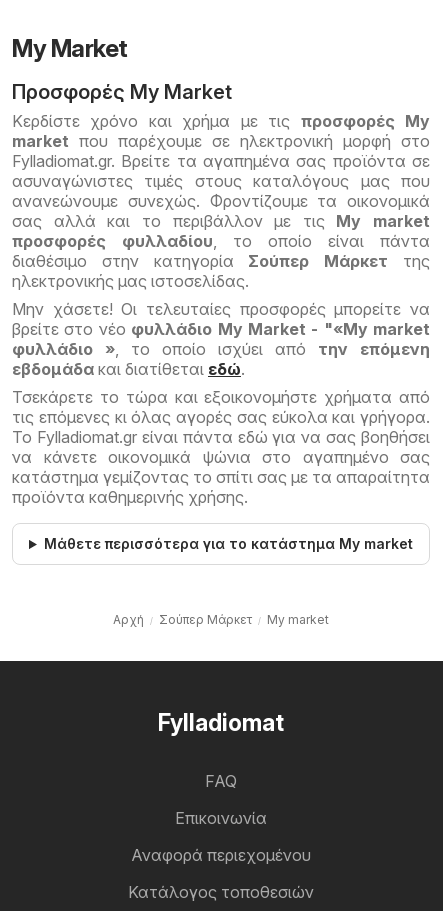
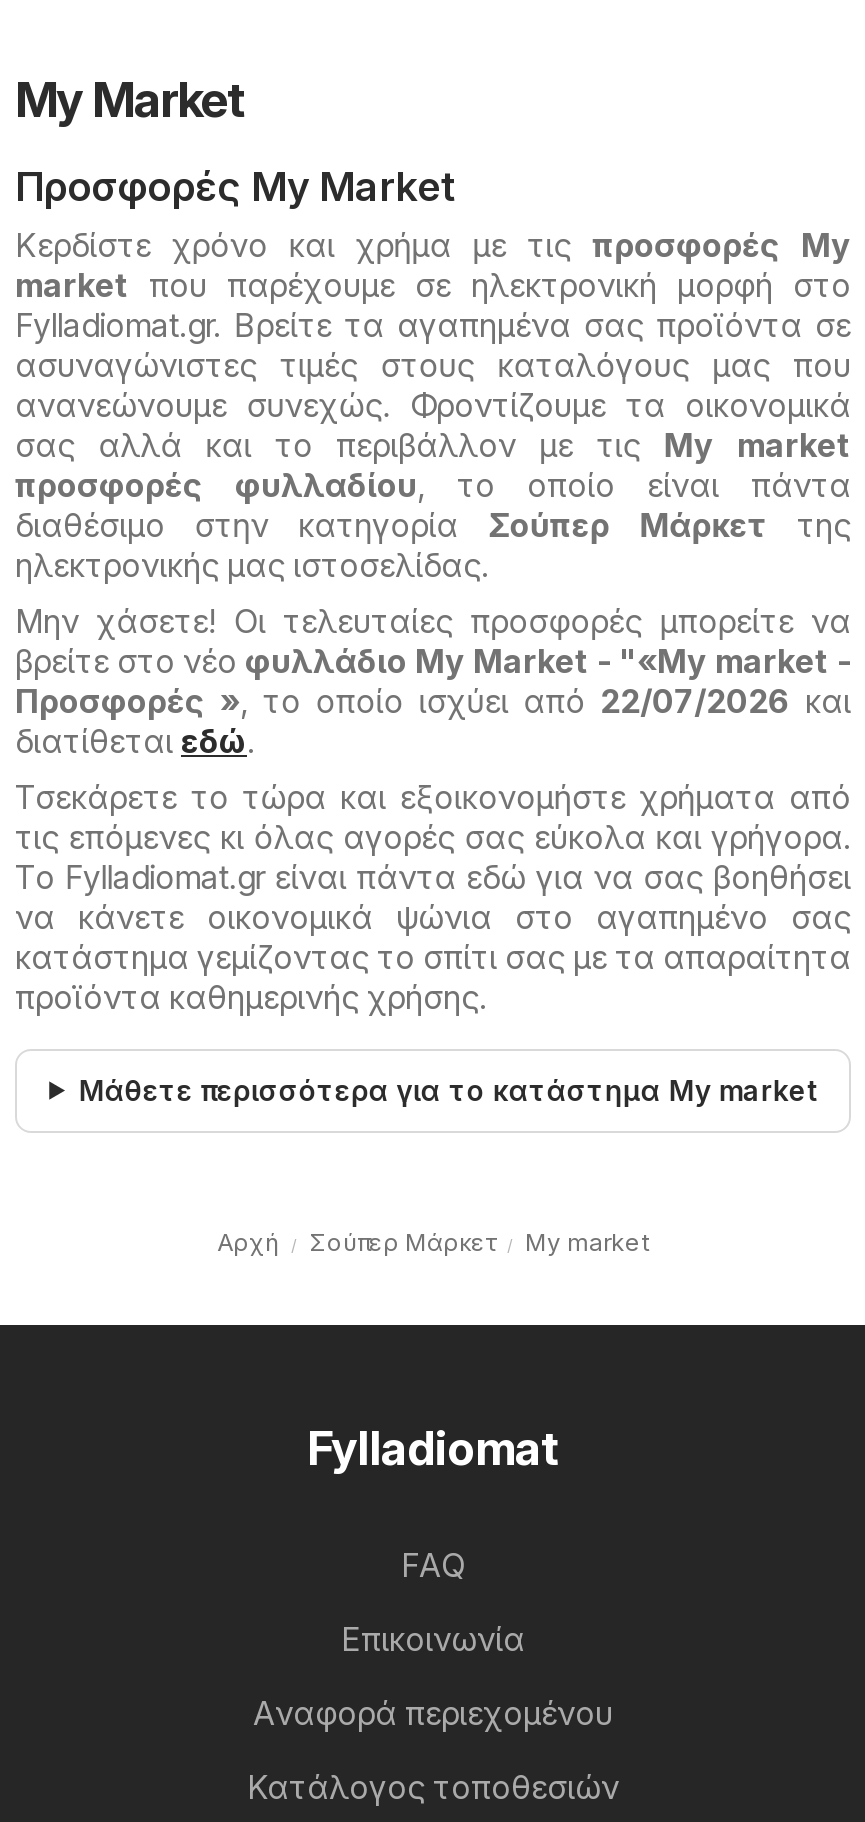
- βρείτε στο νέο φυλλάδιο My Market - "«My market
- φυλλάδιο », το οποίο ισχύει από την επόμενη
- εβδομάδα και διατίθεται εδώ.
+ βρείτε στο νέο φυλλάδιο My Market - "«My market -
+ Προσφορές », το οποίο ισχύει από 22/07/2026 και
+ διατίθεται εδώ.
